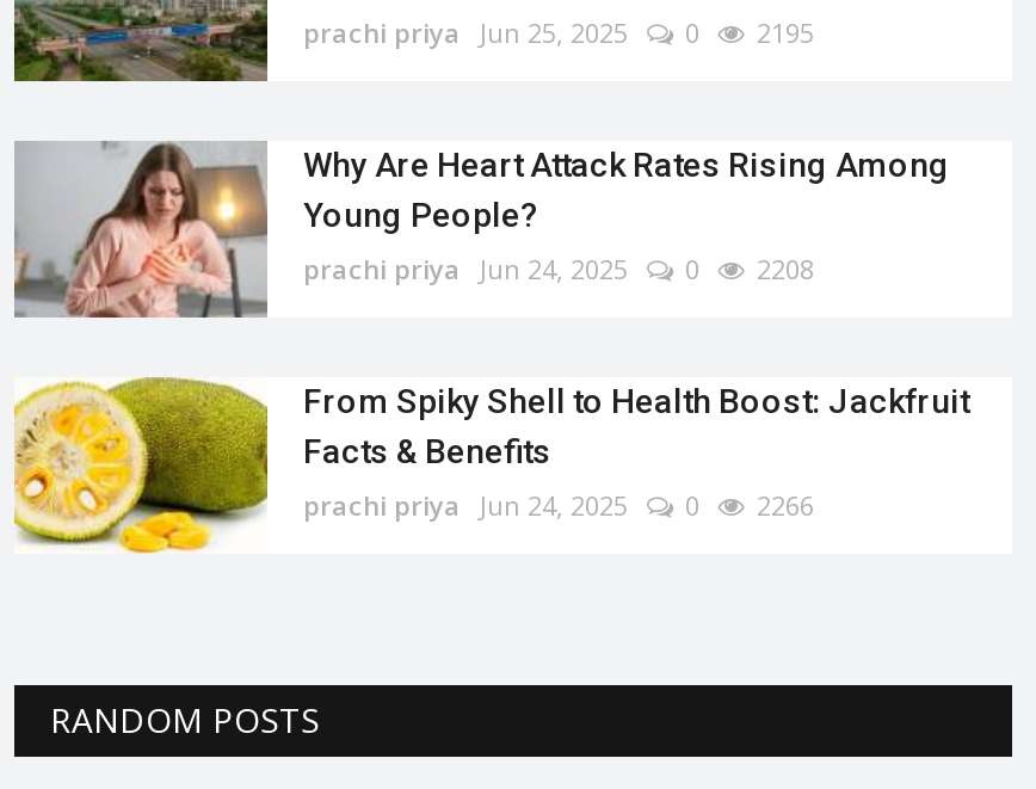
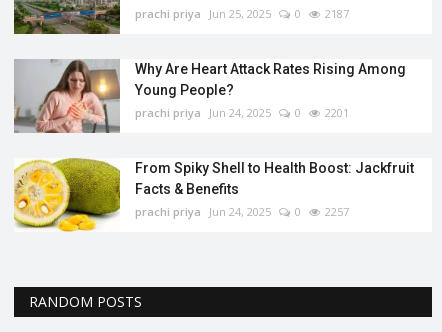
- prachi priya Jun 25, 2025 0 2195
+ prachi priya Jun 25, 2025 0 2187

- prachi priya Jun 24, 2025 0 2208
+ prachi priya Jun 24, 2025 0 2201

- prachi priya Jun 24, 2025 0 2266
+ prachi priya Jun 24, 2025 0 2257
